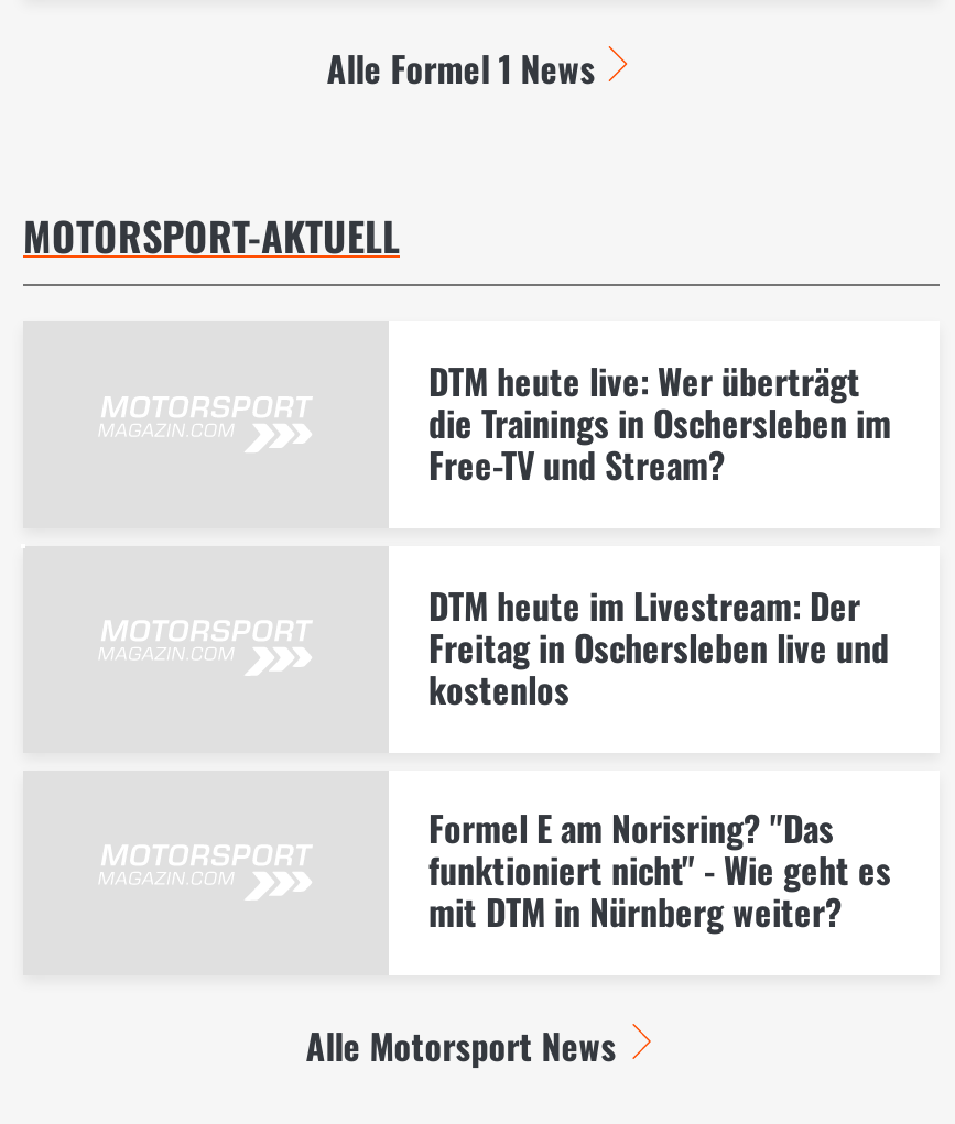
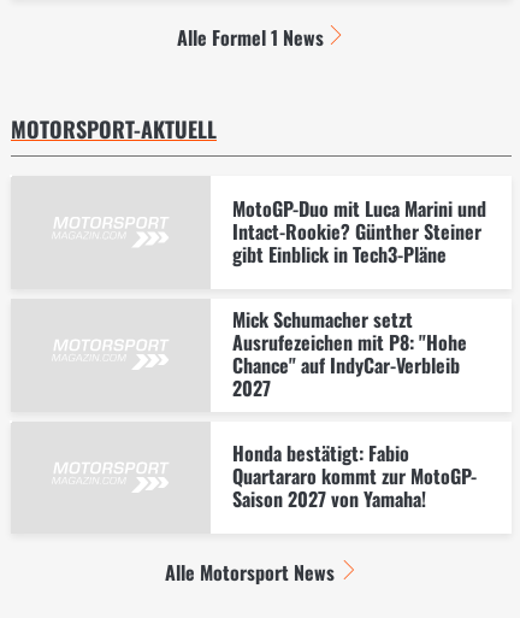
- DTM heute live: Wer überträgt
- die Trainings in Oschersleben im
- Free-TV und Stream?
+ MotoGP-Duo mit Luca Marini und
+ Intact-Rookie? Günther Steiner
+ gibt Einblick in Tech3-Pläne

- DTM heute im Livestream: Der
- Freitag in Oschersleben live und
- kostenlos
+ Mick Schumacher setzt
+ Ausrufezeichen mit P8: "Hohe
+ Chance" auf IndyCar-Verbleib
+ 2027

- Formel E am Norisring? "Das
- funktioniert nicht" - Wie geht es
- mit DTM in Nürnberg weiter?
+ Honda bestätigt: Fabio
+ Quartararo kommt zur MotoGP-
+ Saison 2027 von Yamaha!
